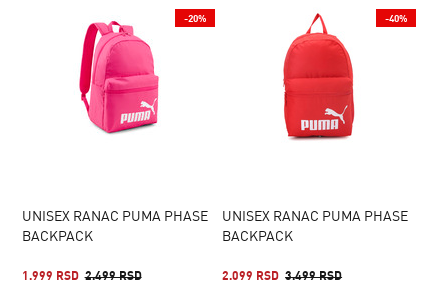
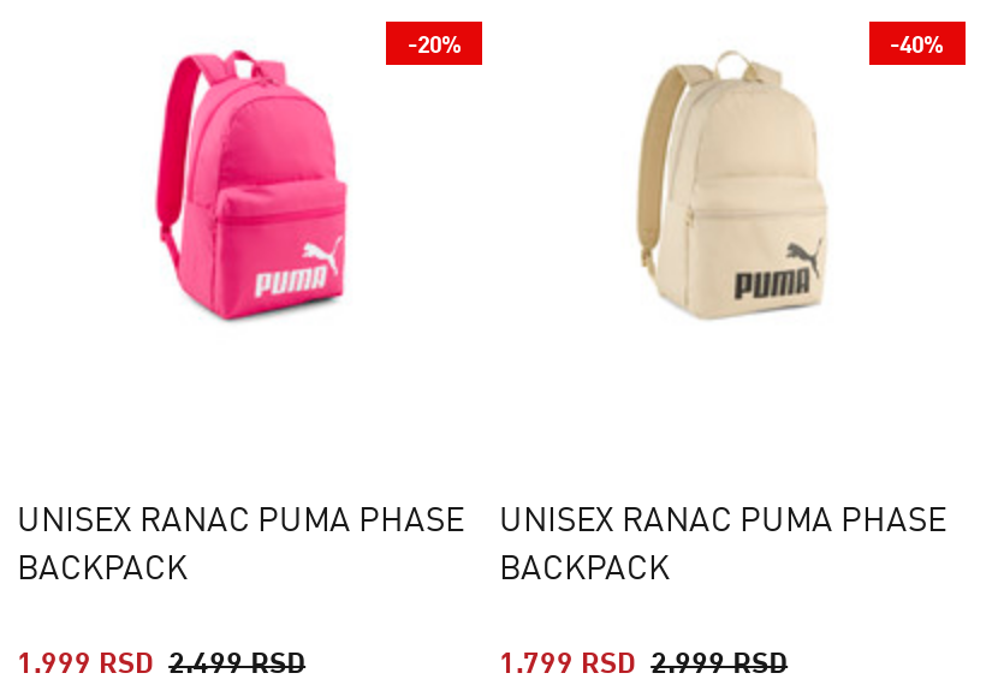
- [image]
+ [image]

- 2.099 RSD 3.499 RSD
+ 1.799 RSD 2.999 RSD
